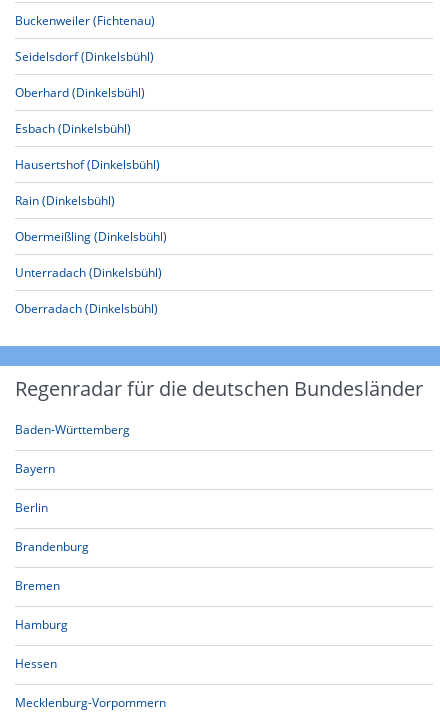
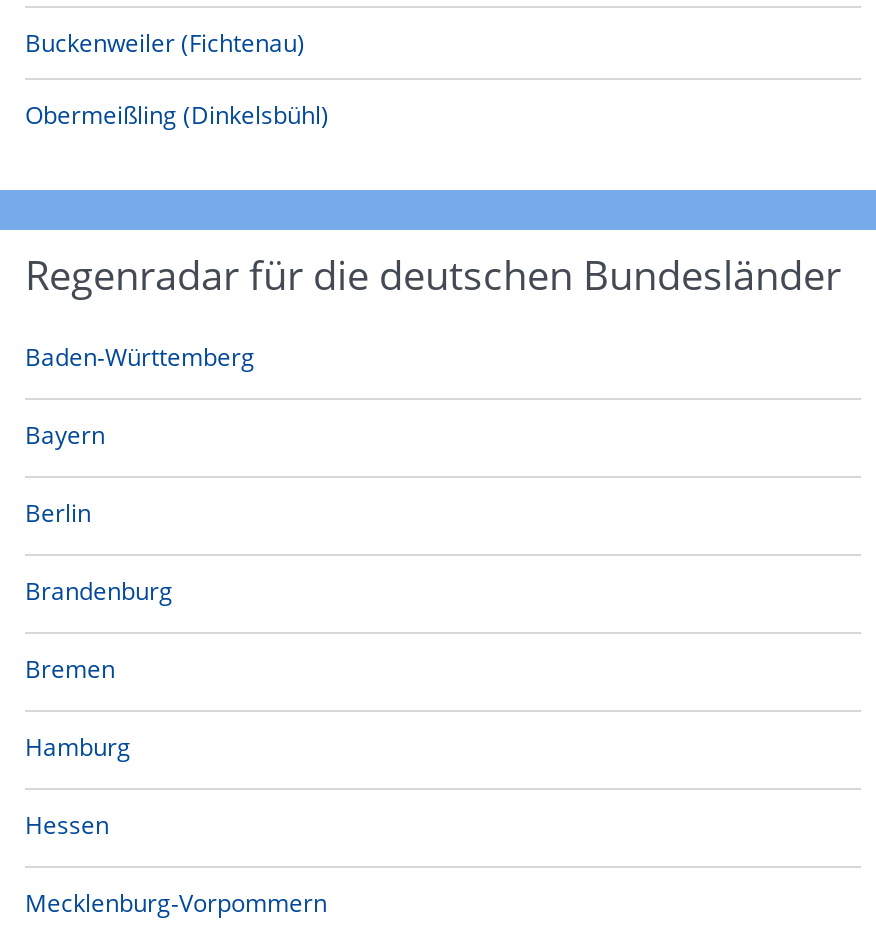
- Seidelsdorf (Dinkelsbühl)
- Oberhard (Dinkelsbühl)
- Esbach (Dinkelsbühl)
- Hausertshof (Dinkelsbühl)
- Rain (Dinkelsbühl)

- Unterradach (Dinkelsbühl)
- Oberradach (Dinkelsbühl)
